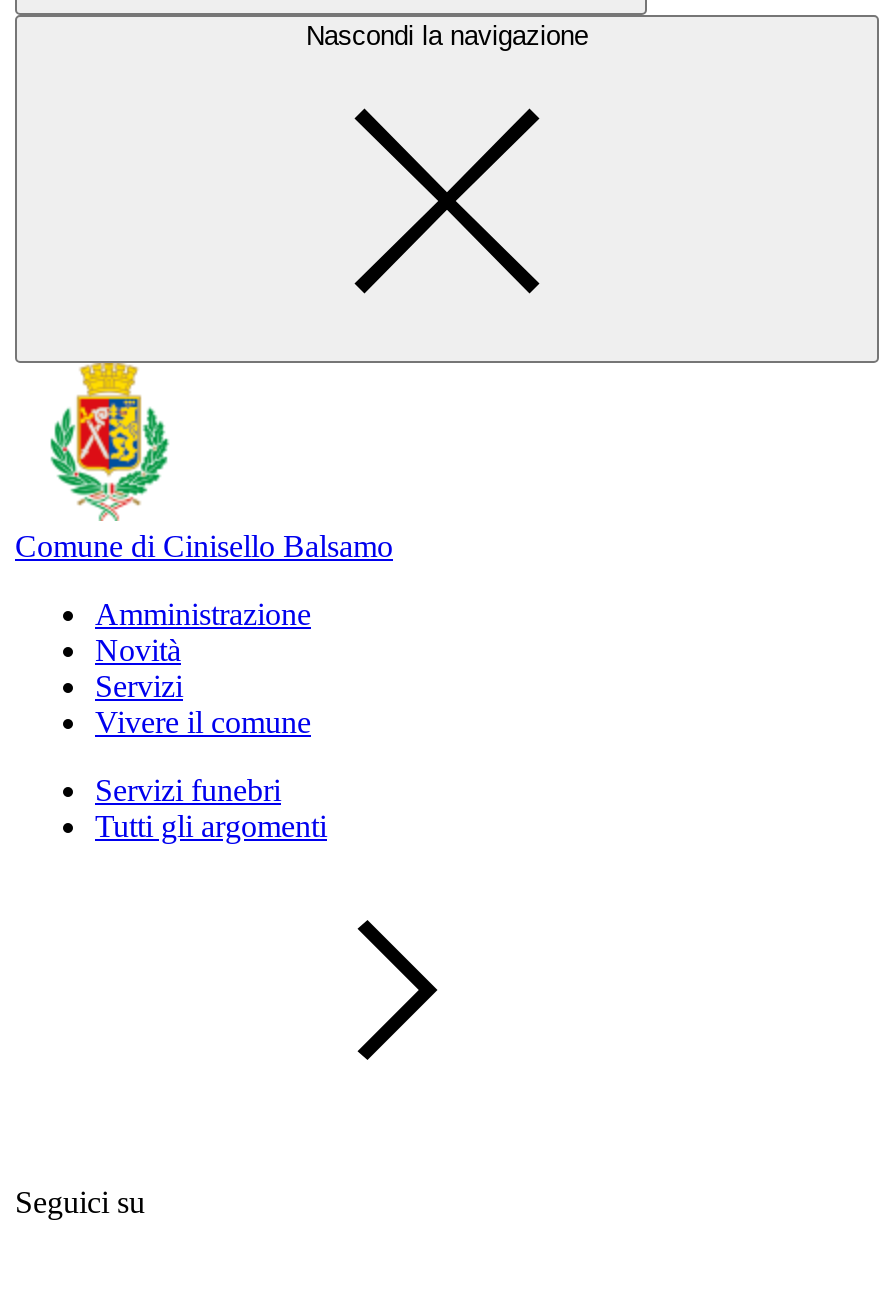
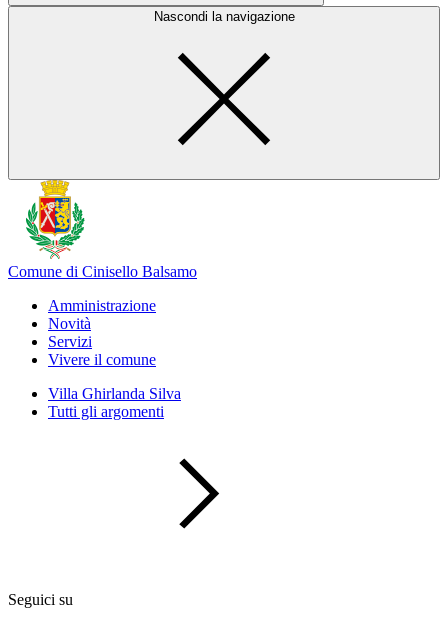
- Servizi funebri
+ Villa Ghirlanda Silva
